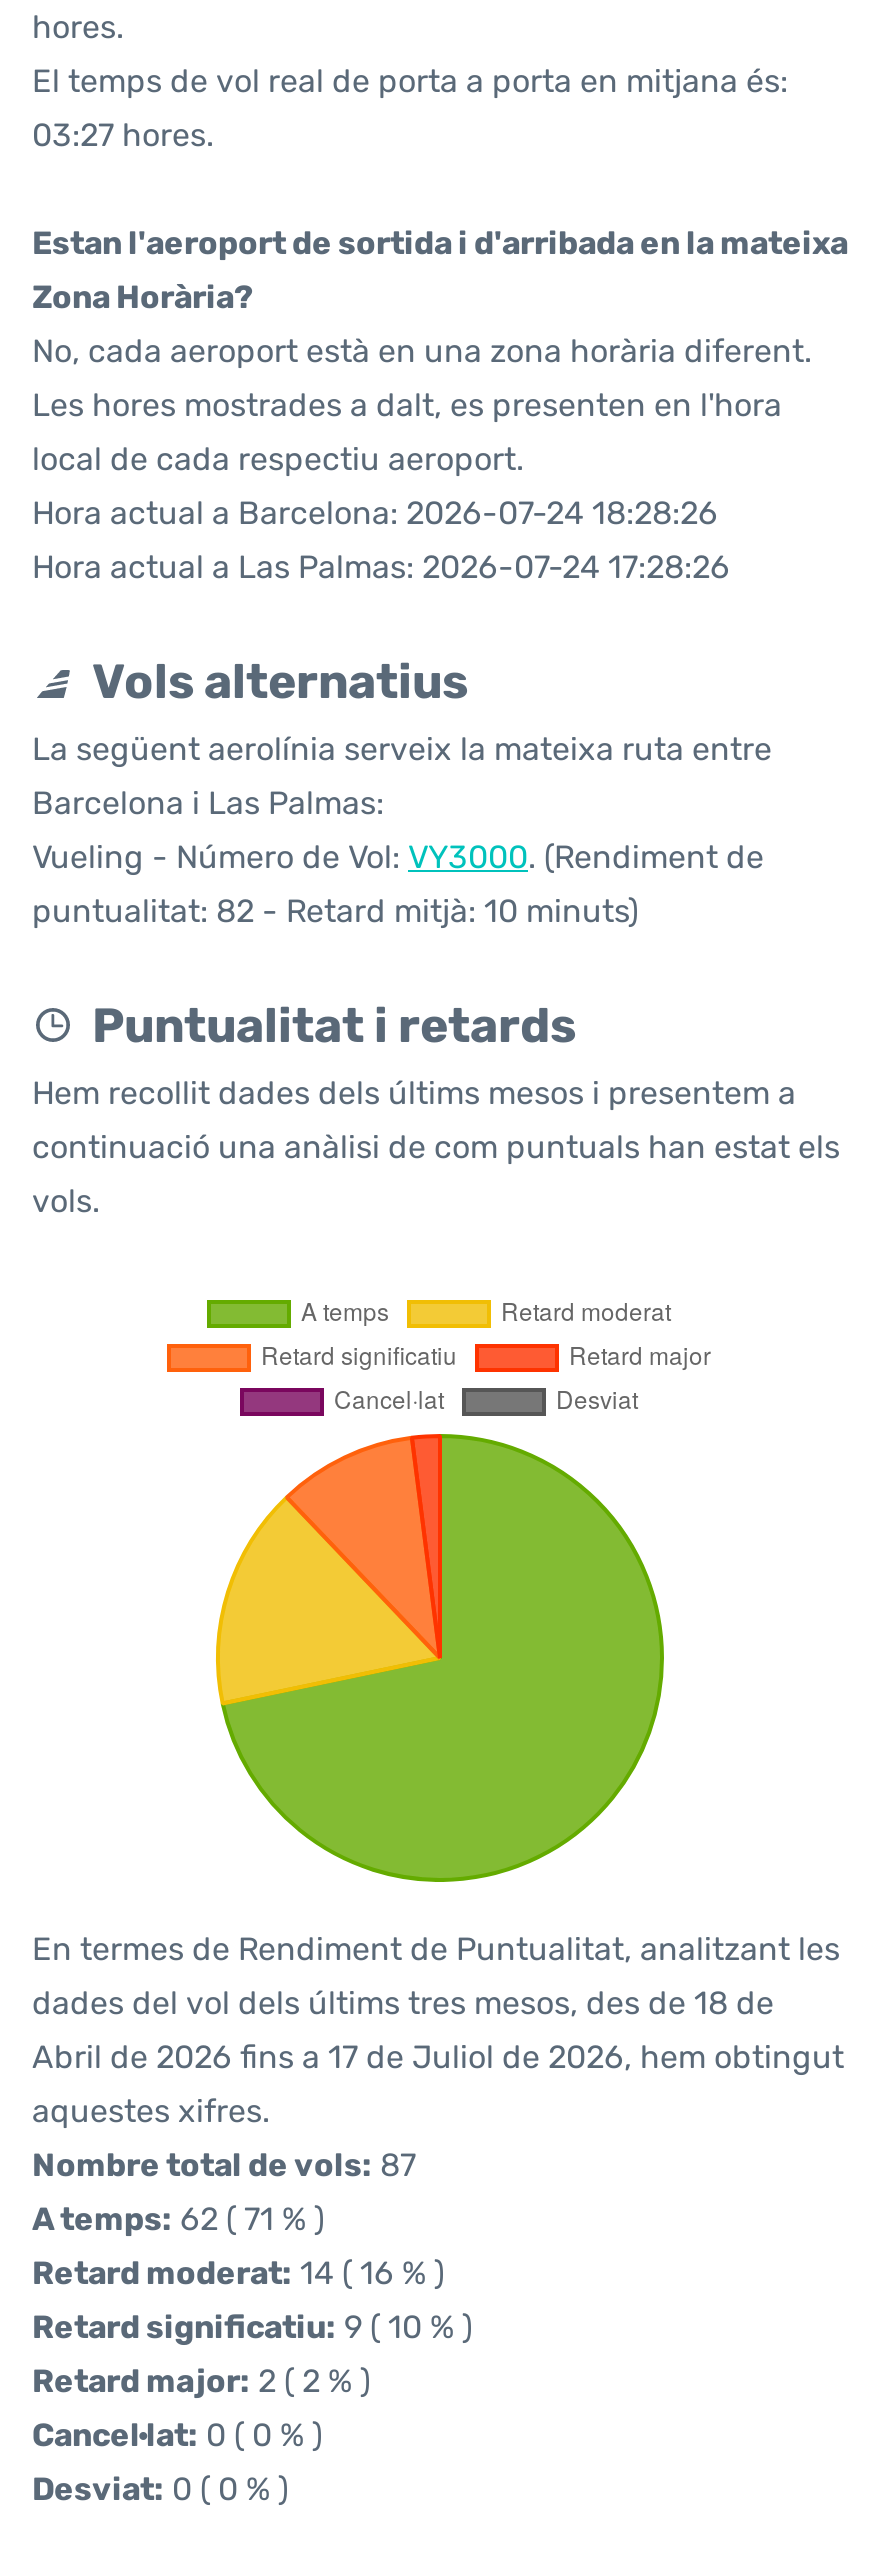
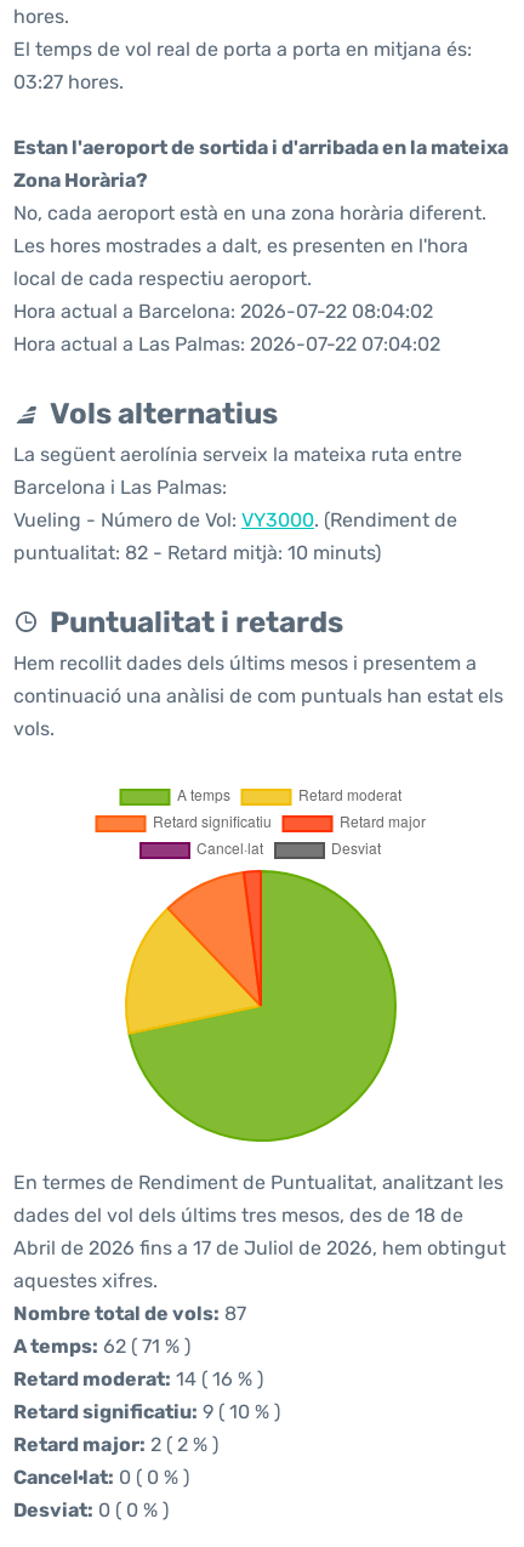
- Hora actual a Barcelona: 2026-07-24 18:28:26
+ Hora actual a Barcelona: 2026-07-22 08:04:02

- Hora actual a Las Palmas: 2026-07-24 17:28:26
+ Hora actual a Las Palmas: 2026-07-22 07:04:02
